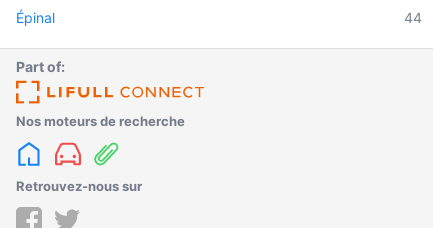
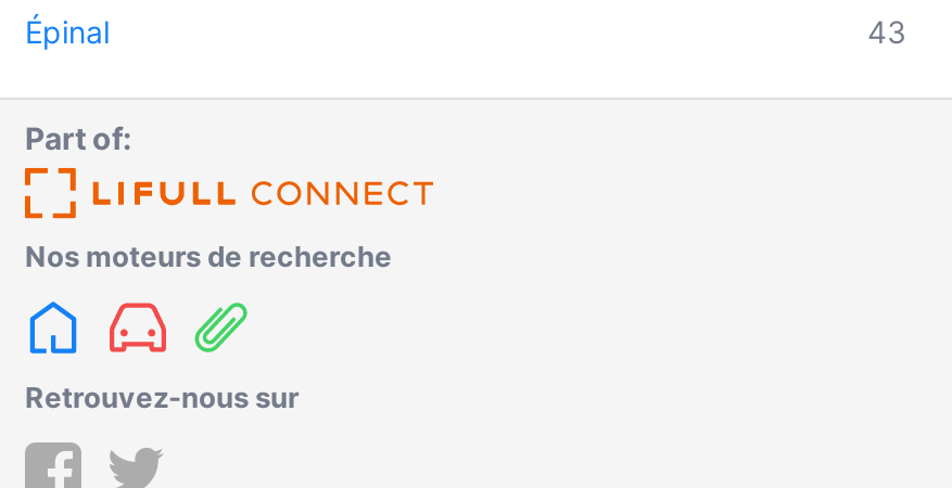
- 44
+ 43
